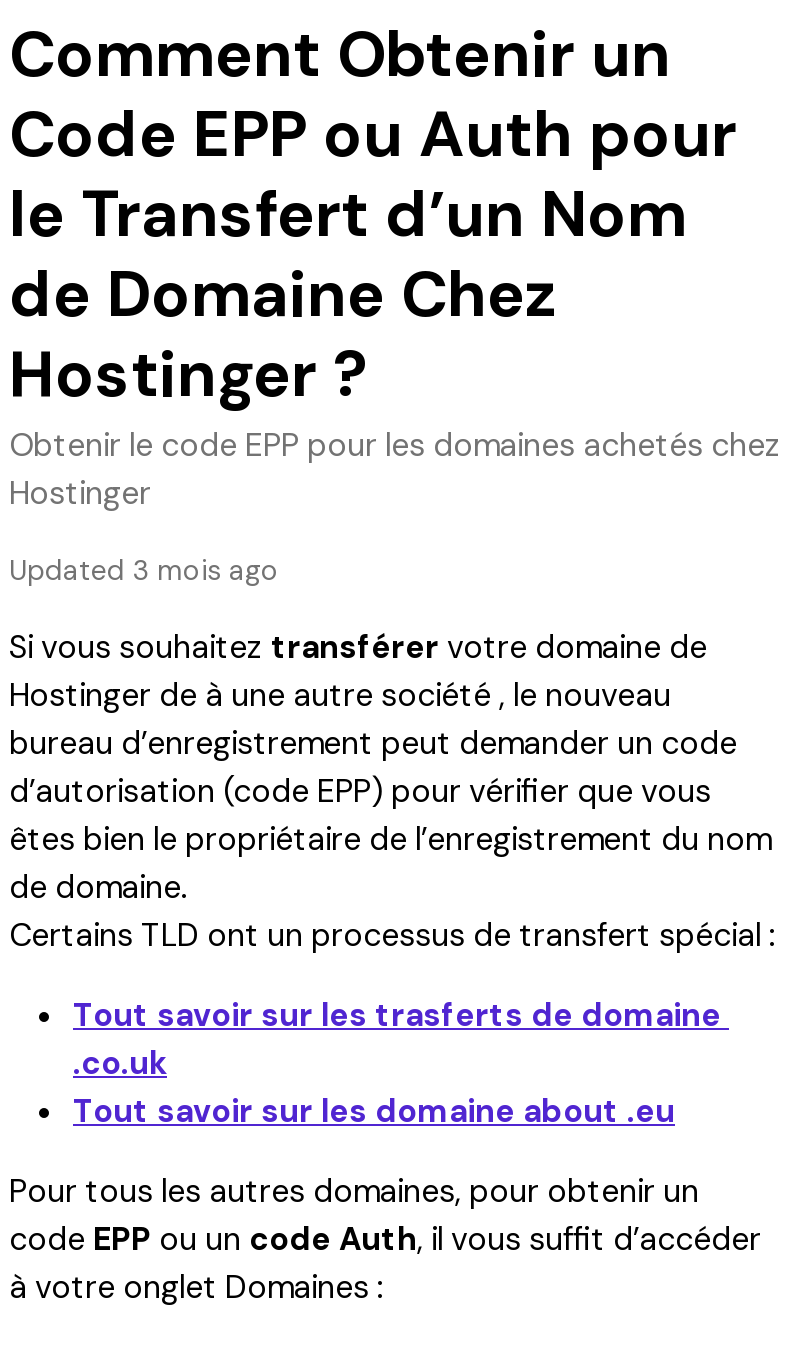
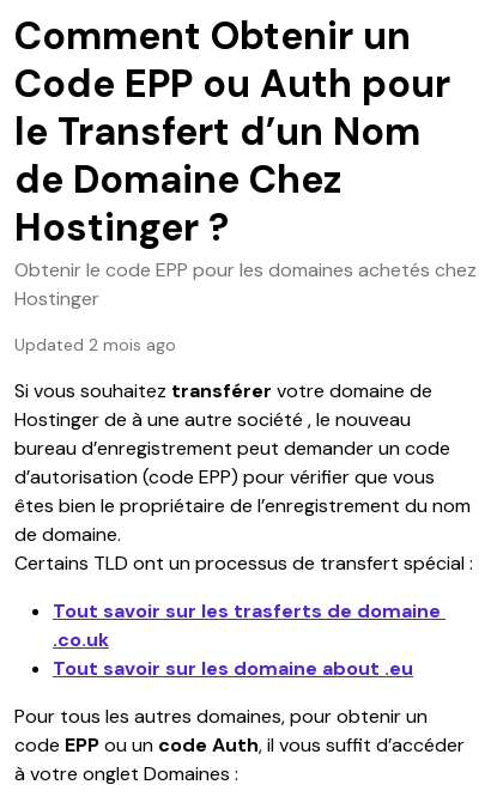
- Updated 3 mois ago
+ Updated 2 mois ago
